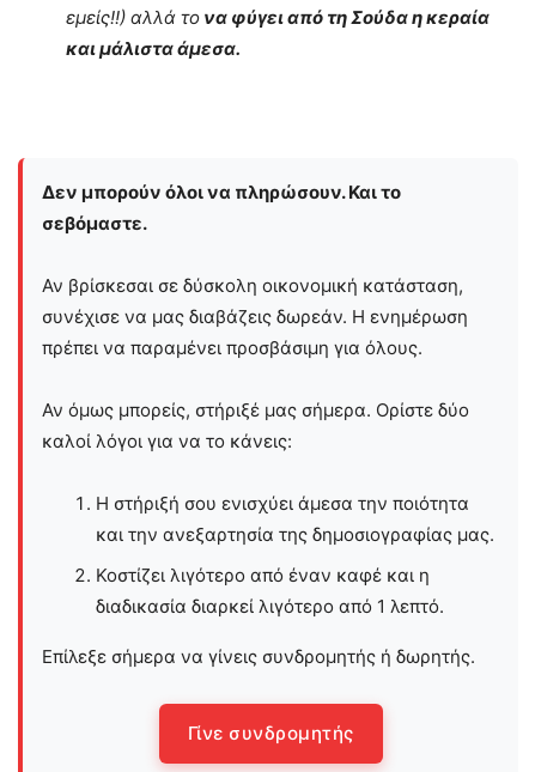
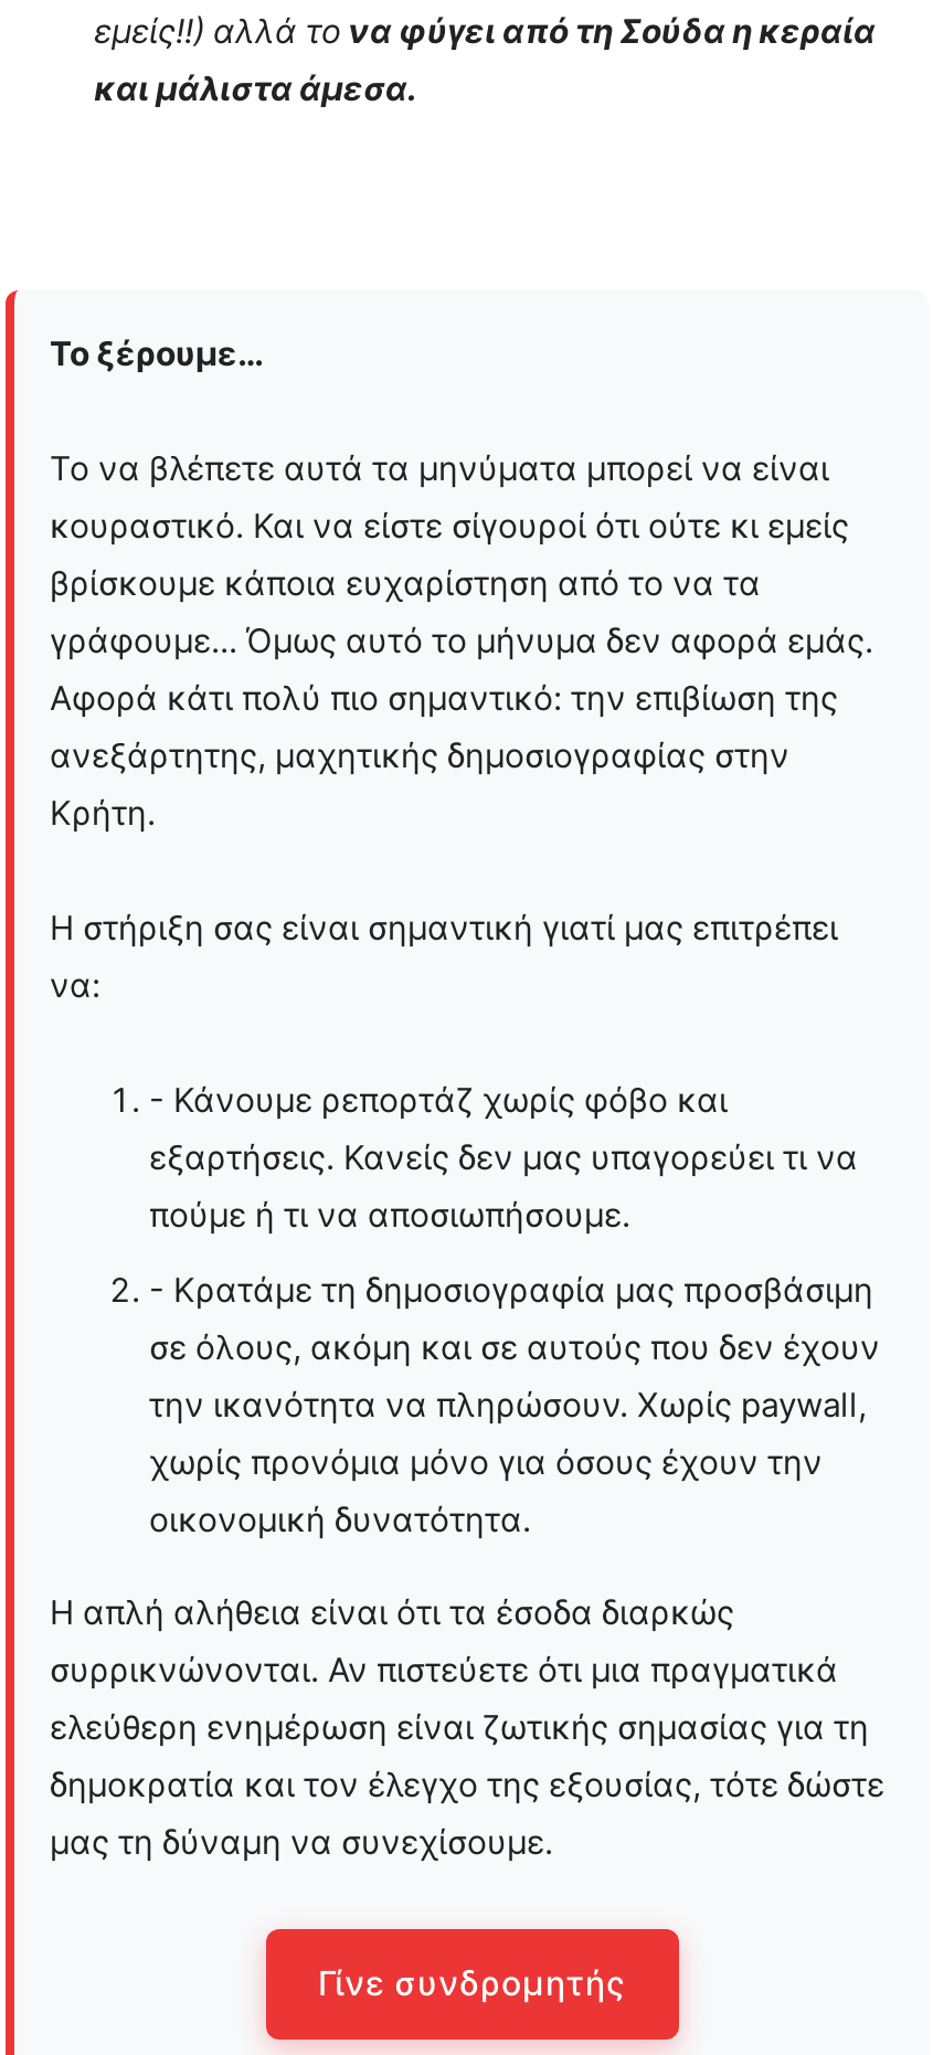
- Δεν μπορούν όλοι να πληρώσουν. Και το
- σεβόμαστε.
+ Το ξέρουμε…

- Αν βρίσκεσαι σε δύσκολη οικονομική κατάσταση,
- συνέχισε να μας διαβάζεις δωρεάν. Η ενημέρωση
- πρέπει να παραμένει προσβάσιμη για όλους.
+ Το να βλέπετε αυτά τα μηνύματα μπορεί να είναι
+ κουραστικό. Και να είστε σίγουροί ότι ούτε κι εμείς
+ βρίσκουμε κάποια ευχαρίστηση από το να τα
+ γράφουμε... Όμως αυτό το μήνυμα δεν αφορά εμάς.
+ Αφορά κάτι πολύ πιο σημαντικό: την επιβίωση της
+ ανεξάρτητης, μαχητικής δημοσιογραφίας στην
+ Kρήτη.

- Αν όμως μπορείς, στήριξέ μας σήμερα. Ορίστε δύο
- καλοί λόγοι για να το κάνεις:
+ Η στήριξη σας είναι σημαντική γιατί μας επιτρέπει
+ να:

- Η στήριξή σου ενισχύει άμεσα την ποιότητα
- και την ανεξαρτησία της δημοσιογραφίας μας.
+ - Κάνουμε ρεπορτάζ χωρίς φόβο και
+ εξαρτήσεις. Κανείς δεν μας υπαγορεύει τι να
+ πούμε ή τι να αποσιωπήσουμε.

- Κοστίζει λιγότερο από έναν καφέ και η
- διαδικασία διαρκεί λιγότερο από 1 λεπτό.
+ - Κρατάμε τη δημοσιογραφία μας προσβάσιμη
+ σε όλους, ακόμη και σε αυτούς που δεν έχουν
+ την ικανότητα να πληρώσουν. Χωρίς paywall,
+ χωρίς προνόμια μόνο για όσους έχουν την
+ οικονομική δυνατότητα.

- Επίλεξε σήμερα να γίνεις συνδρομητής ή δωρητής.
+ Η απλή αλήθεια είναι ότι τα έσοδα διαρκώς
+ συρρικνώνονται. Αν πιστεύετε ότι μια πραγματικά
+ ελεύθερη ενημέρωση είναι ζωτικής σημασίας για τη
+ δημοκρατία και τον έλεγχο της εξουσίας, τότε δώστε
+ μας τη δύναμη να συνεχίσουμε.
